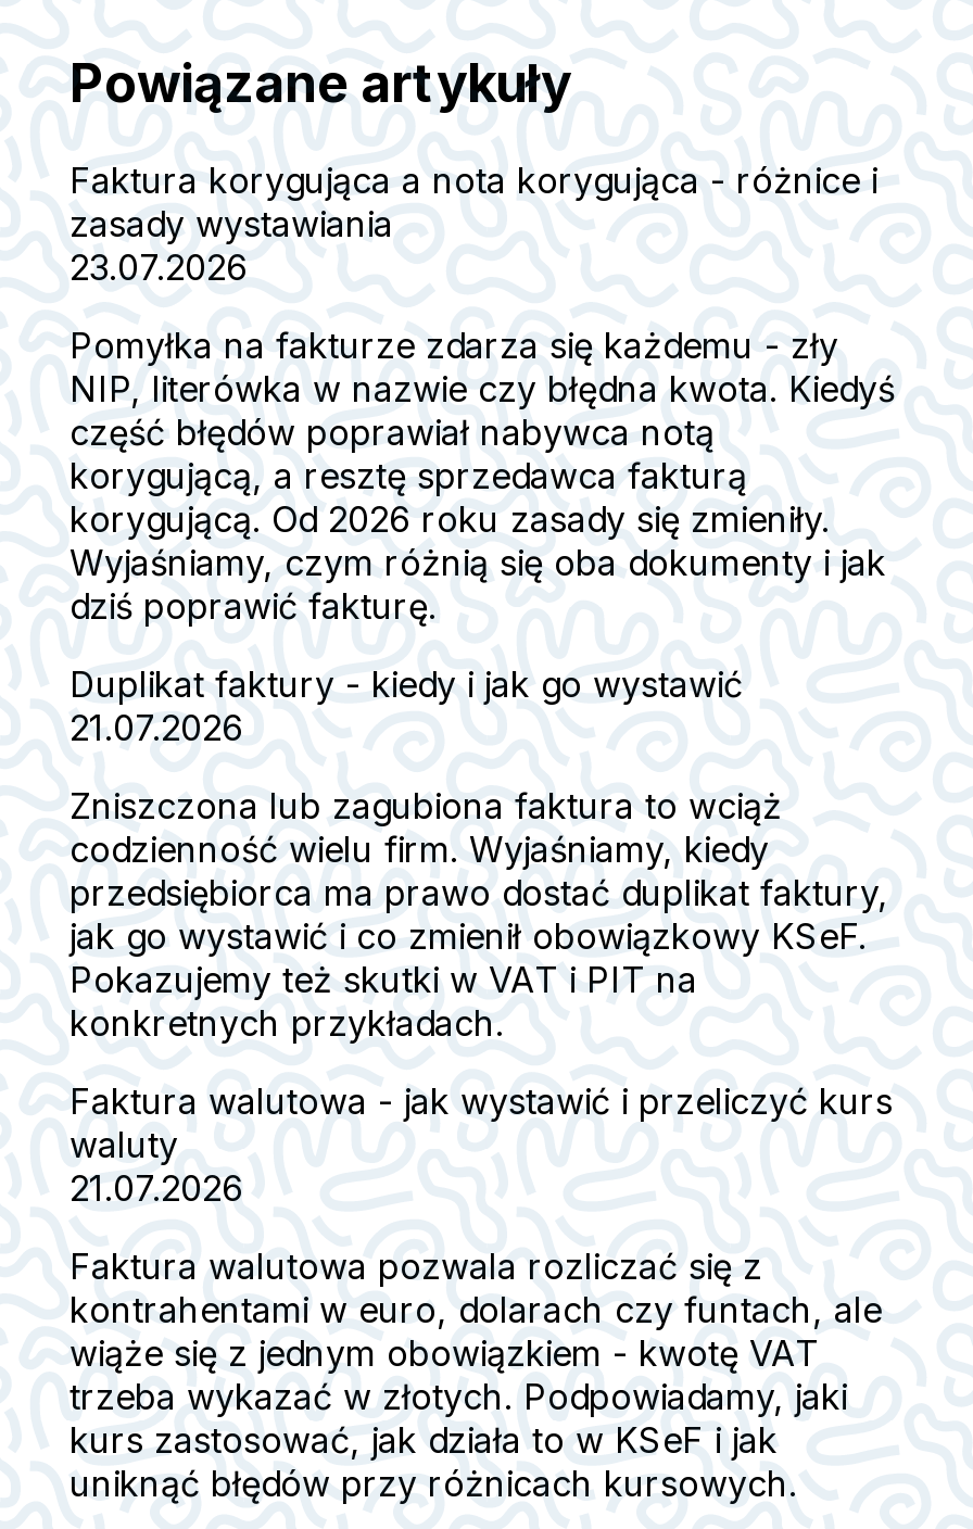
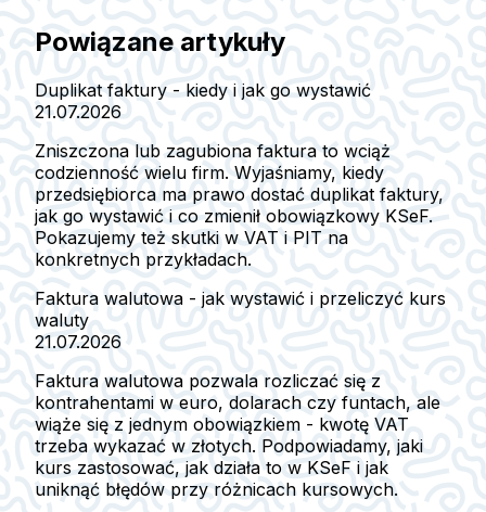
- Faktura korygująca a nota korygująca - różnice i
- zasady wystawiania
- 23.07.2026
- Pomyłka na fakturze zdarza się każdemu - zły
- NIP, literówka w nazwie czy błędna kwota. Kiedyś
- część błędów poprawiał nabywca notą
- korygującą, a resztę sprzedawca fakturą
- korygującą. Od 2026 roku zasady się zmieniły.
- Wyjaśniamy, czym różnią się oba dokumenty i jak
- dziś poprawić fakturę.
